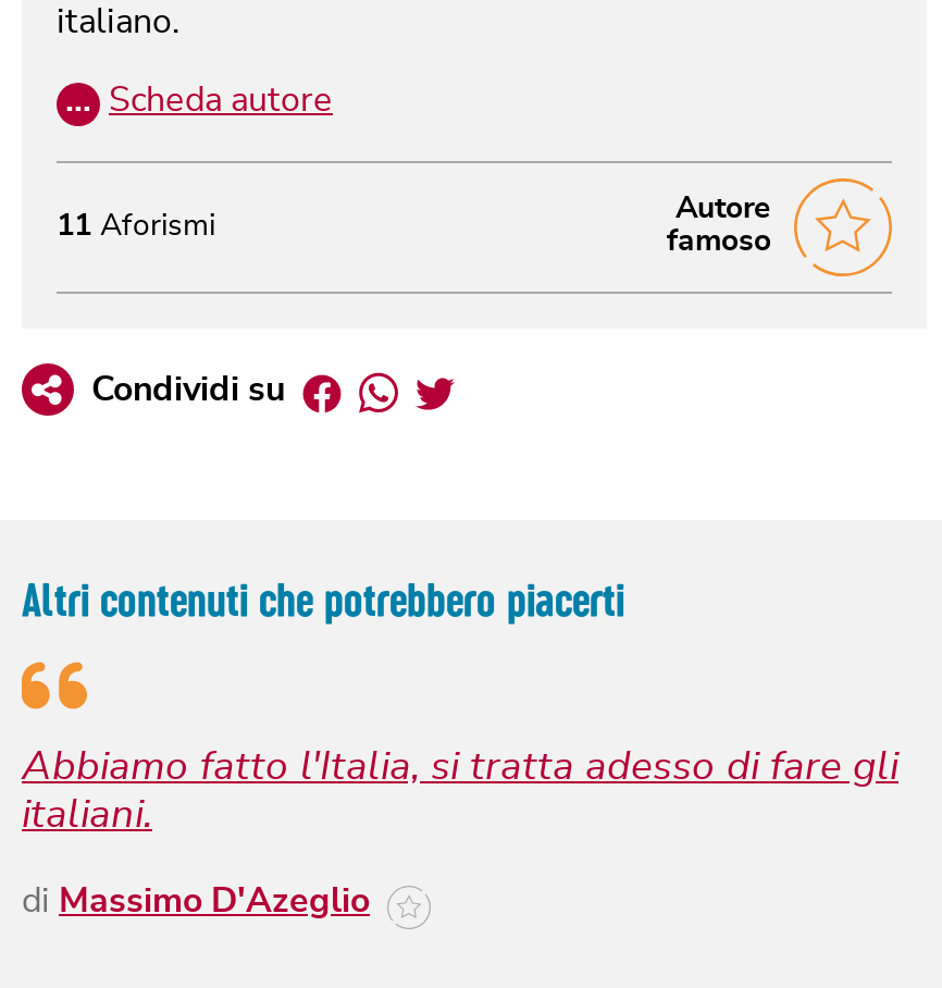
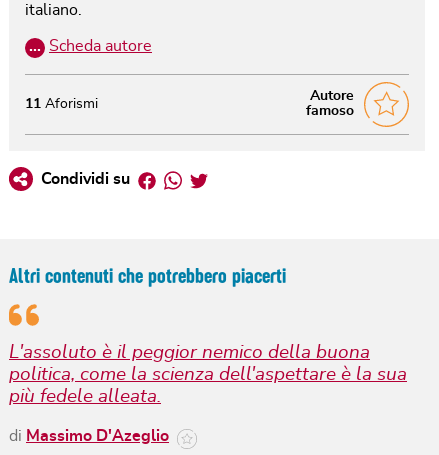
- Abbiamo fatto l'Italia, si tratta adesso di fare gli
- italiani.
+ L'assoluto è il peggior nemico della buona
+ politica, come la scienza dell'aspettare è la sua
+ più fedele alleata.
